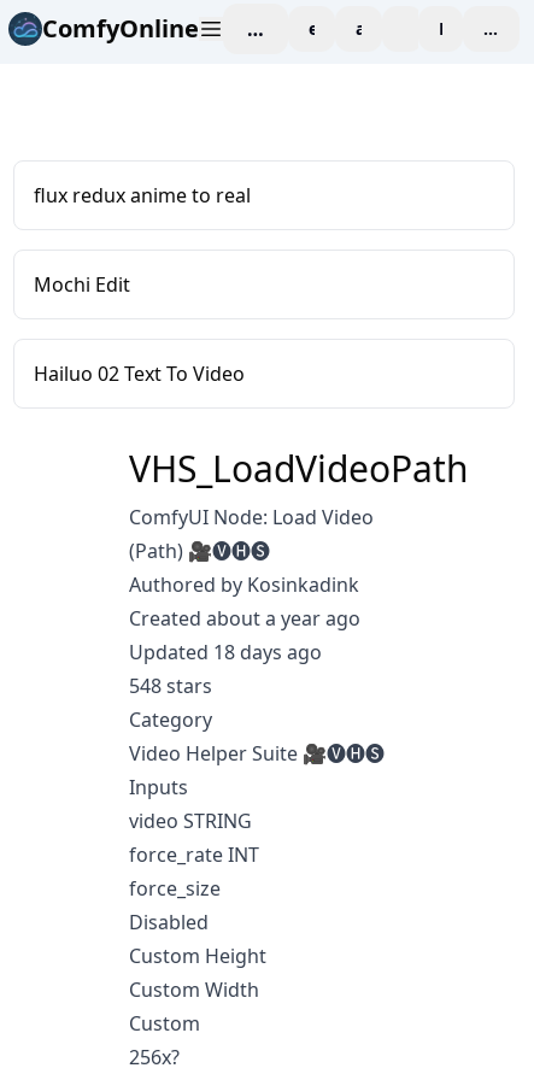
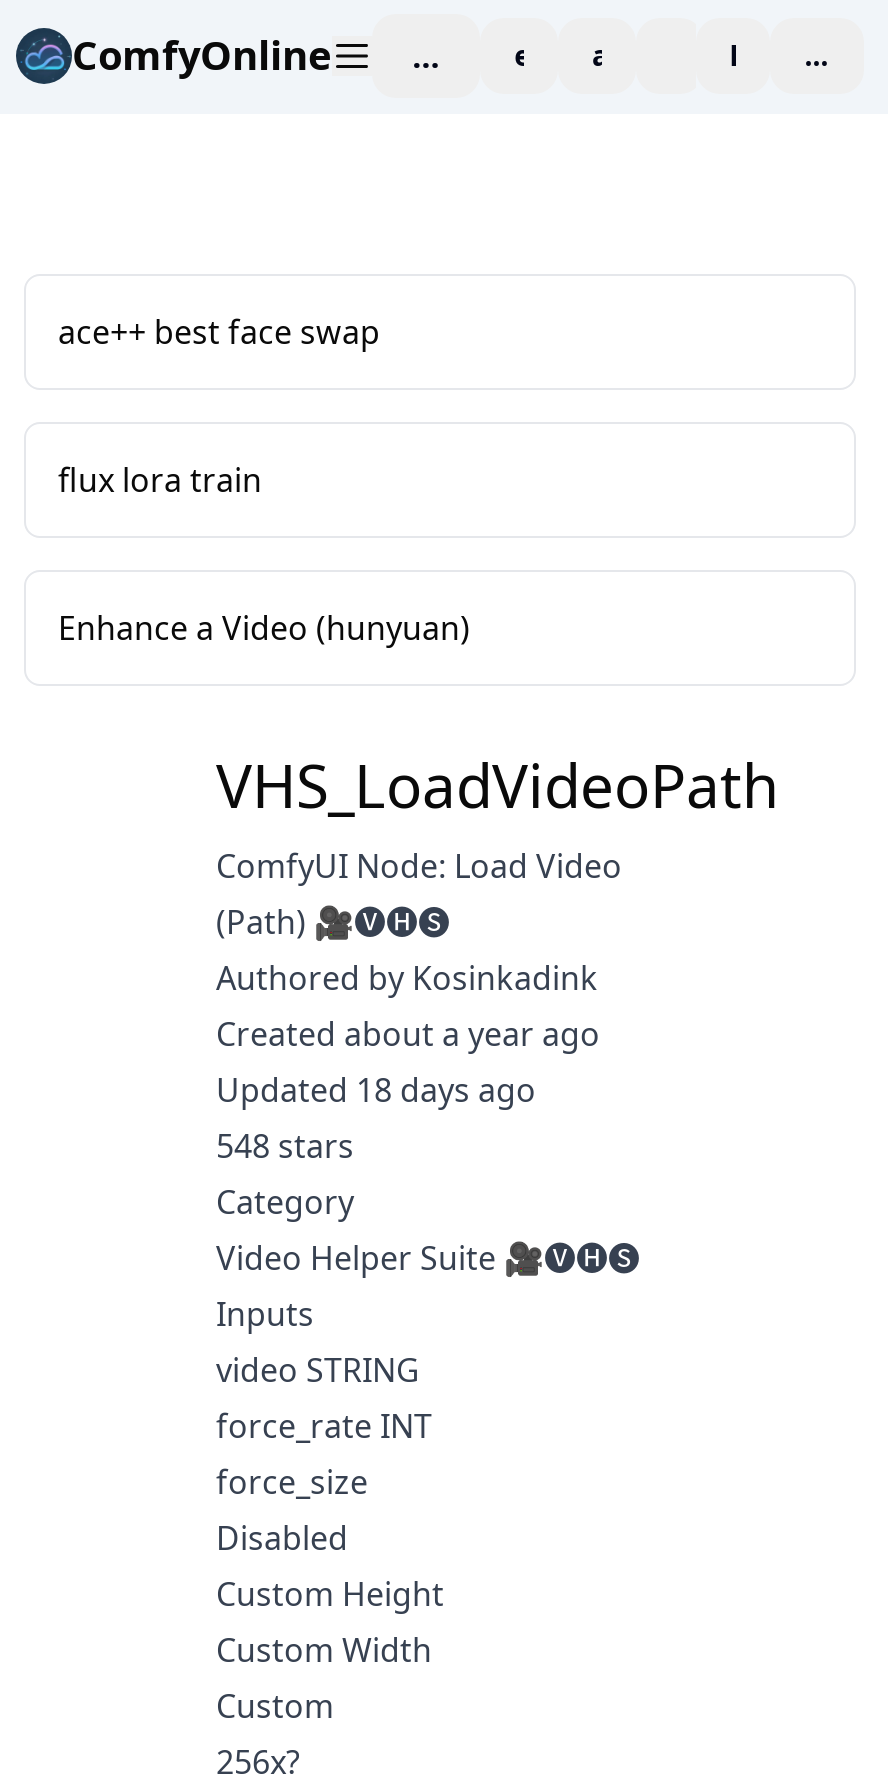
- flux redux anime to real
+ ace++ best face swap

- Mochi Edit
+ flux lora train

- Hailuo 02 Text To Video
+ Enhance a Video (hunyuan)
